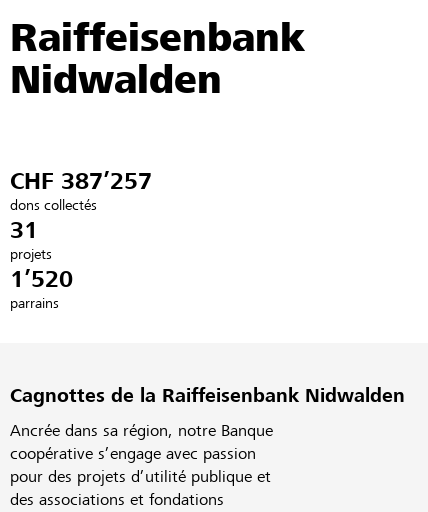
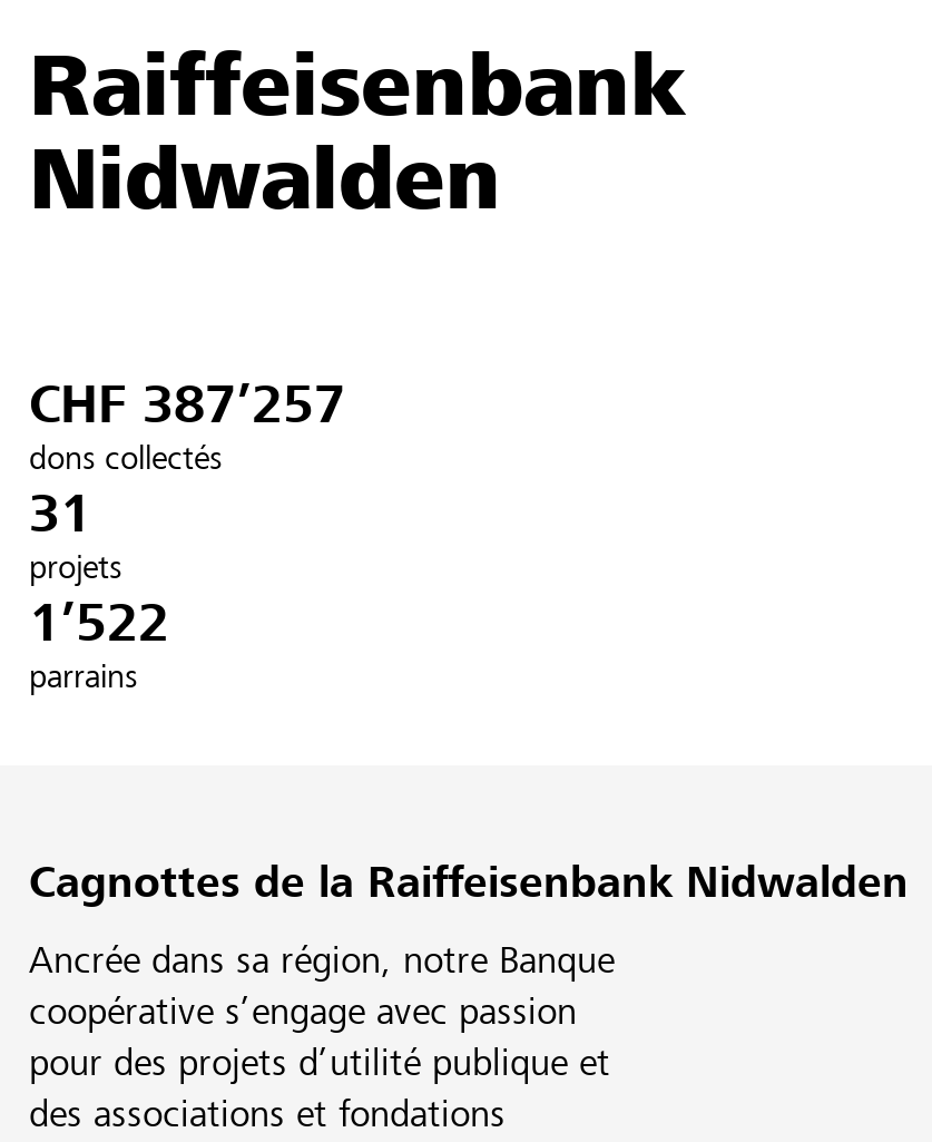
- 1’520
+ 1’522
